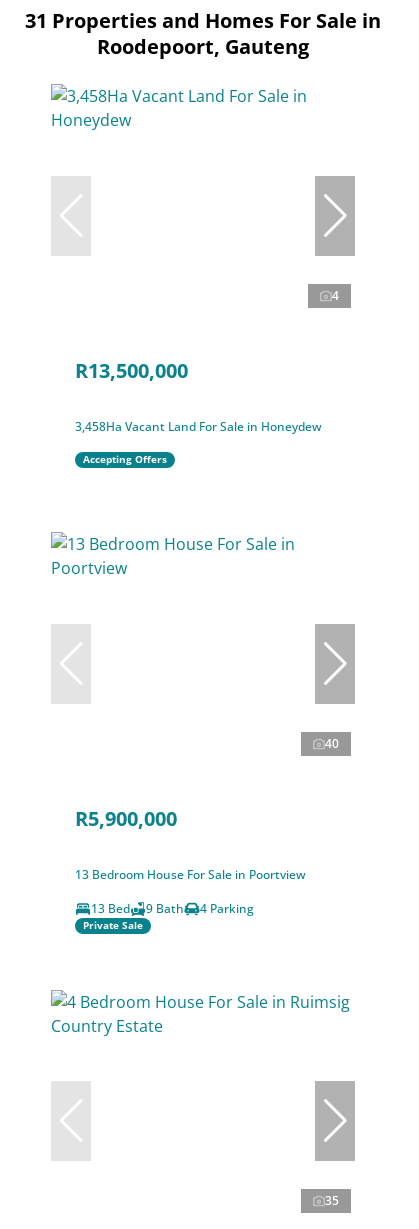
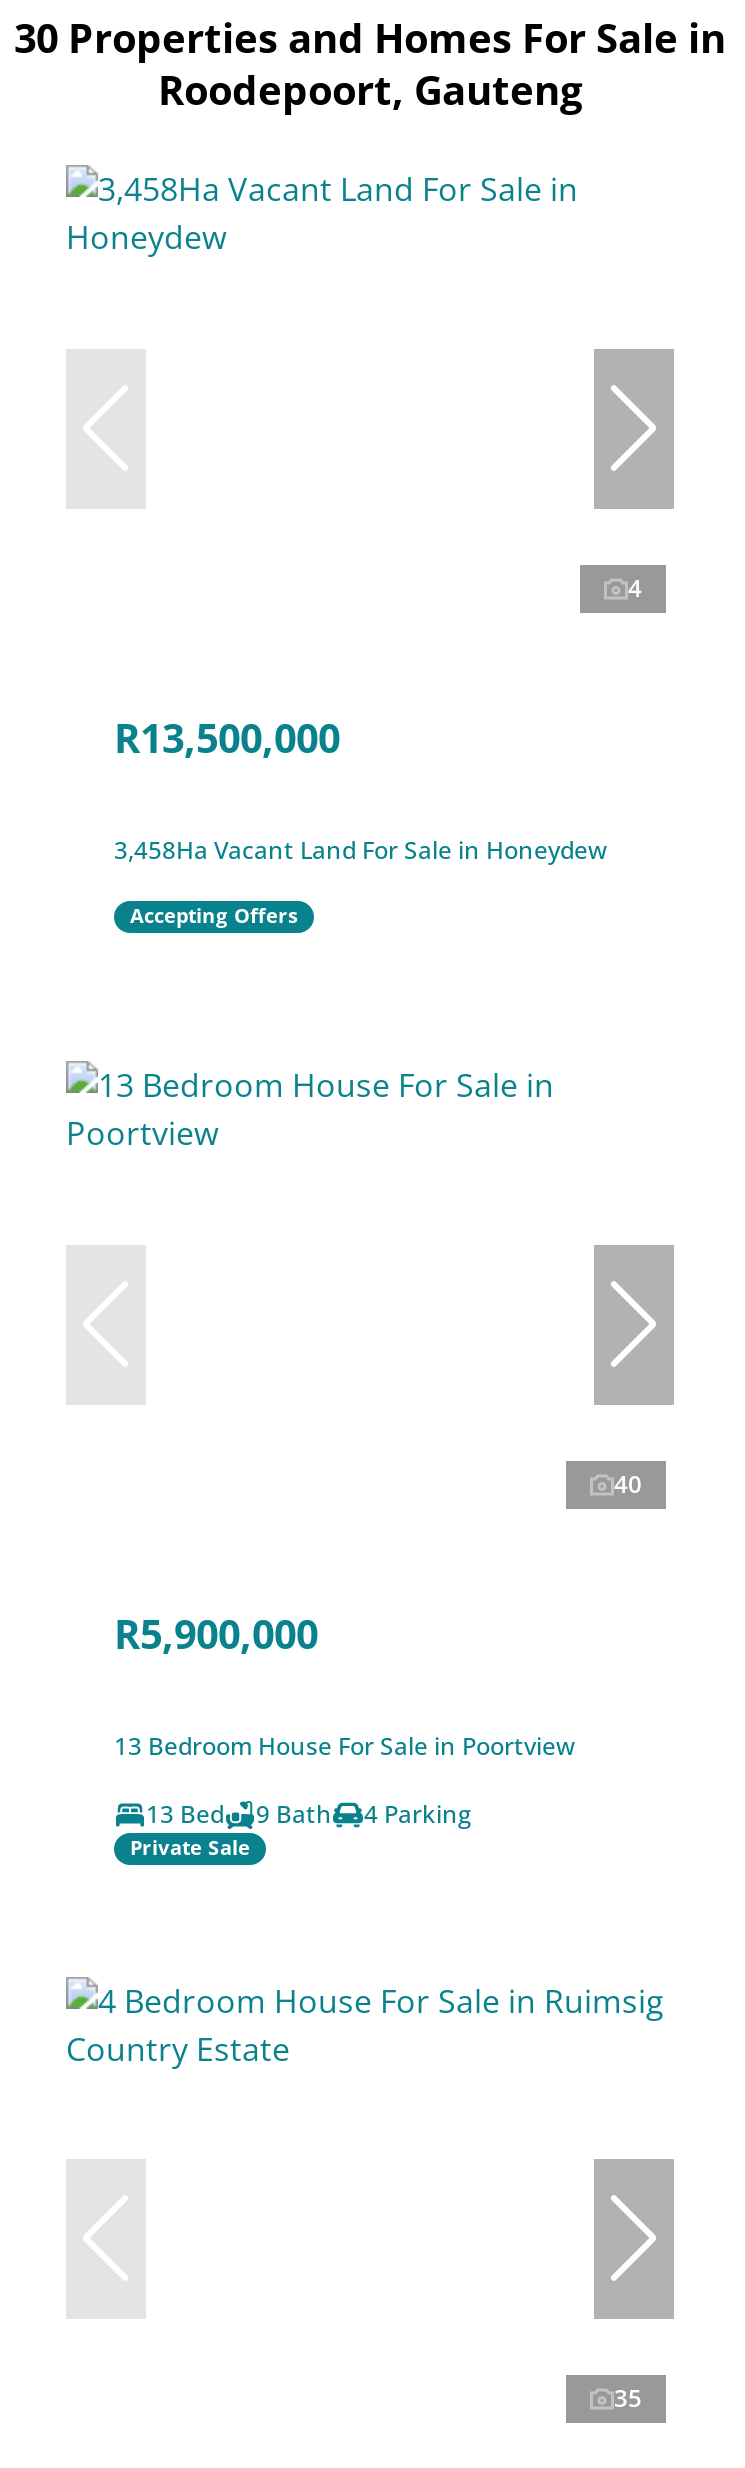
- 31 Properties and Homes For Sale in
+ 30 Properties and Homes For Sale in
